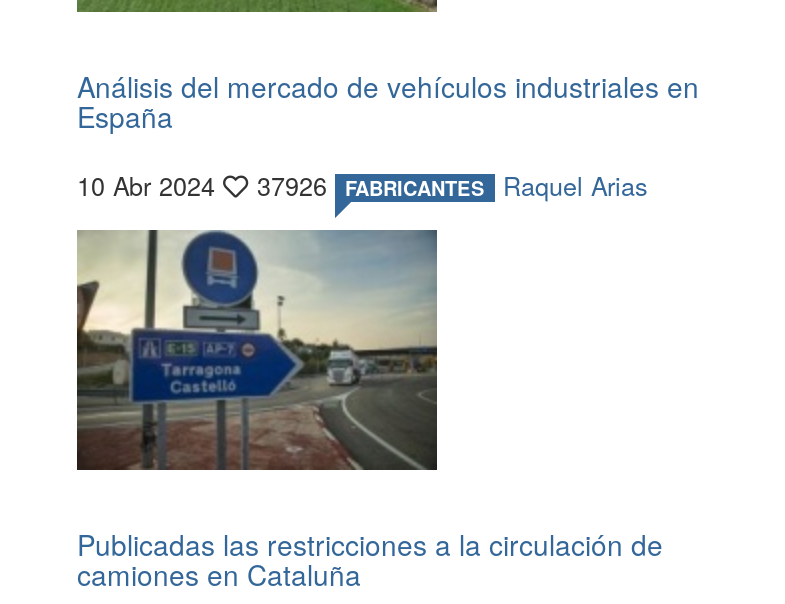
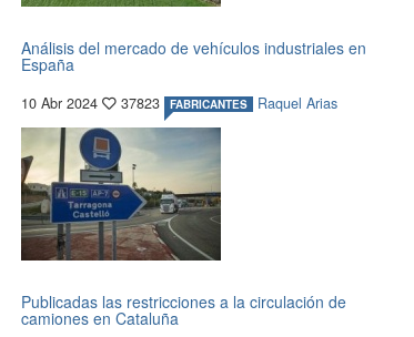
- 10 Abr 2024 37926 FABRICANTES Raquel Arias
+ 10 Abr 2024 37823 FABRICANTES Raquel Arias
